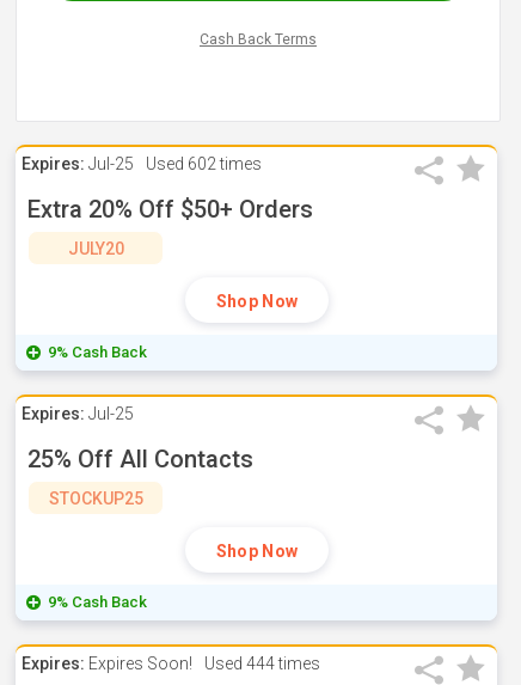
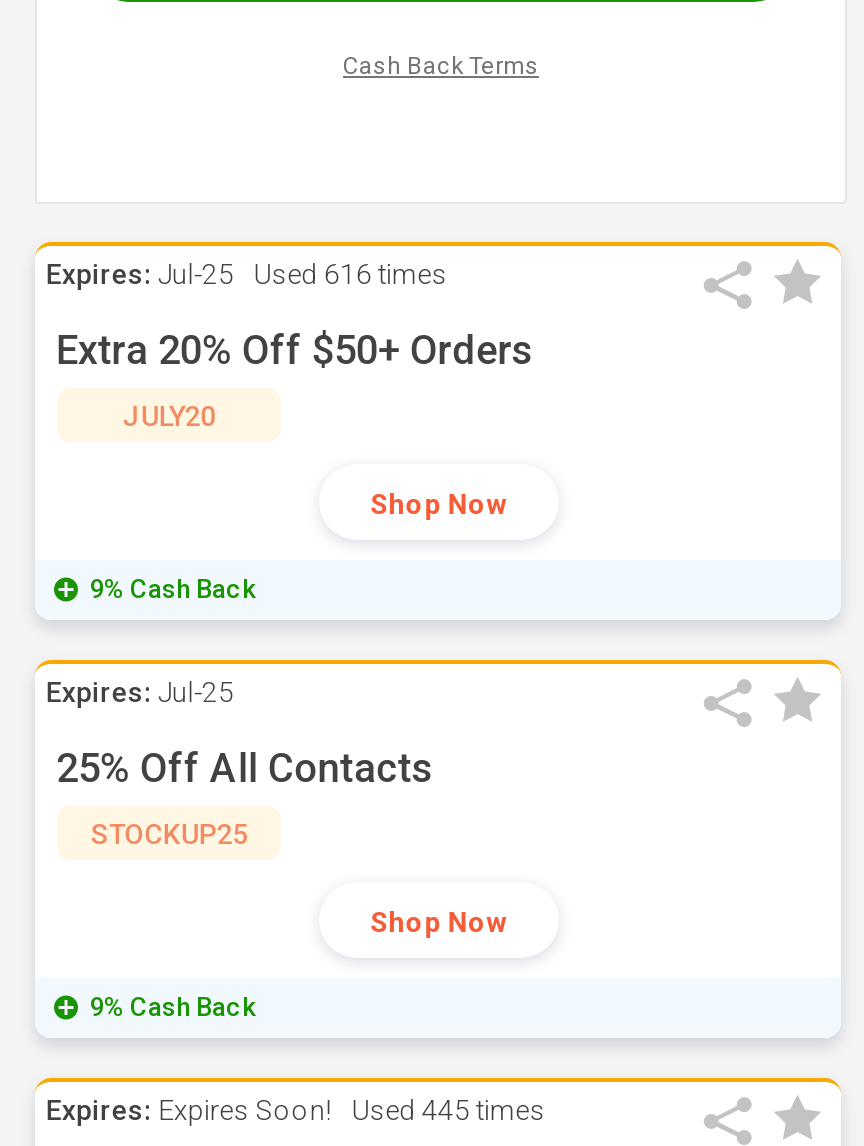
- Expires: Jul-25 Used 602 times
+ Expires: Jul-25 Used 616 times

- Expires: Expires Soon! Used 444 times
+ Expires: Expires Soon! Used 445 times
